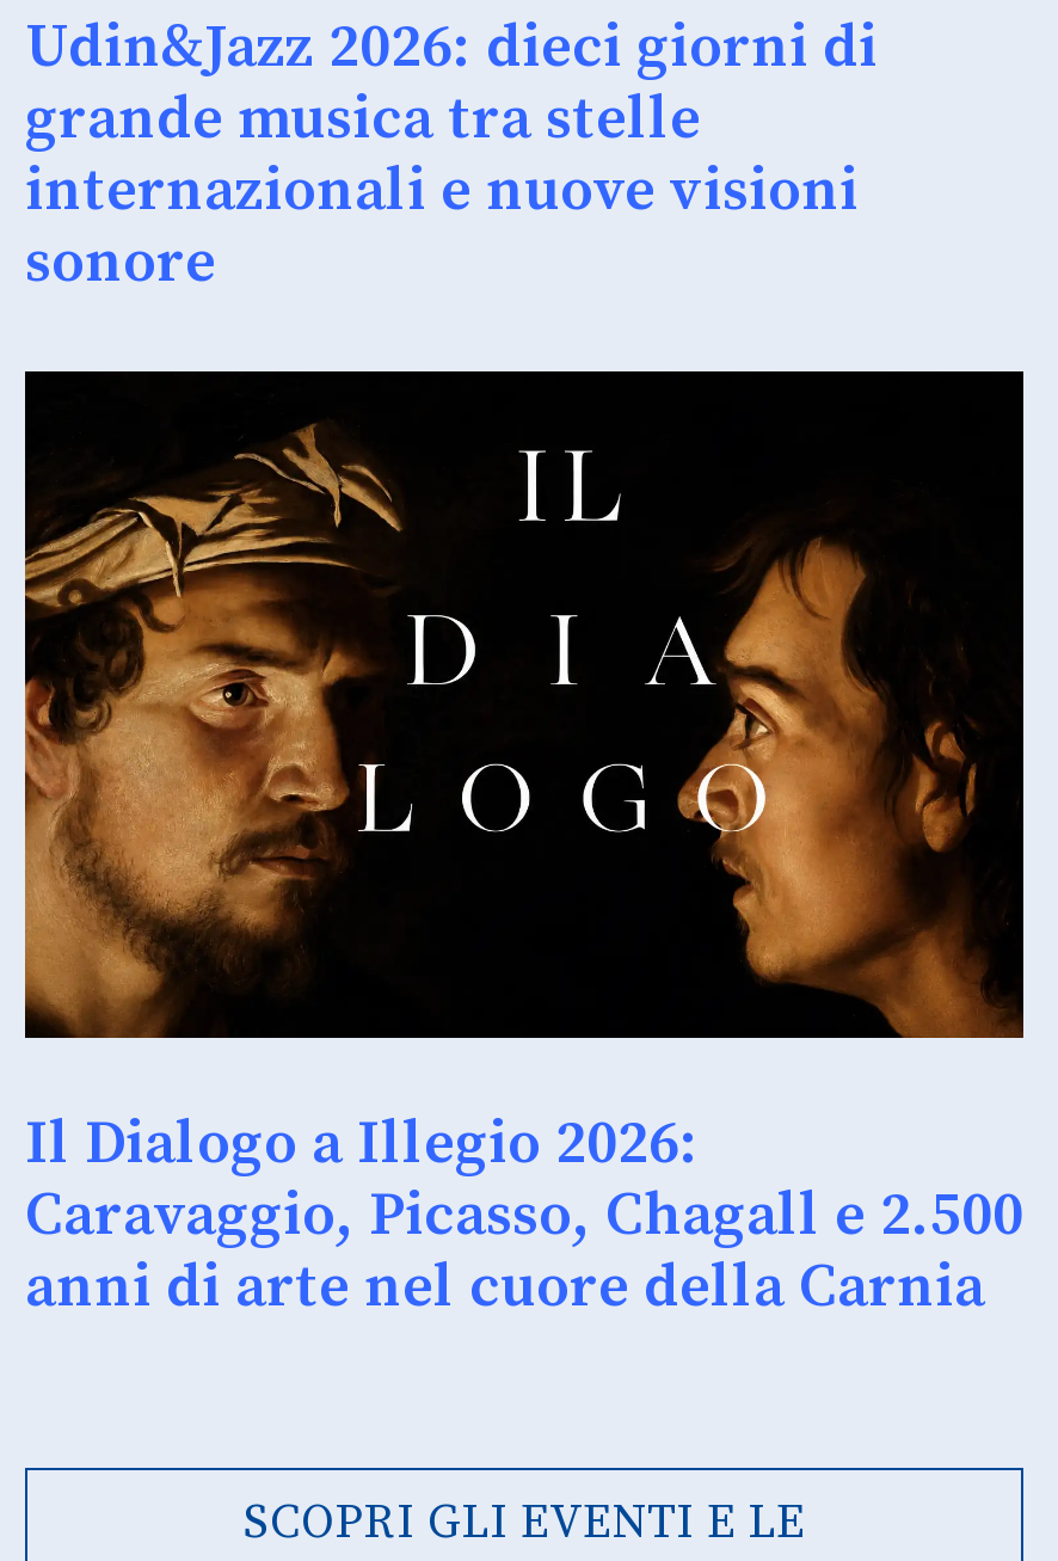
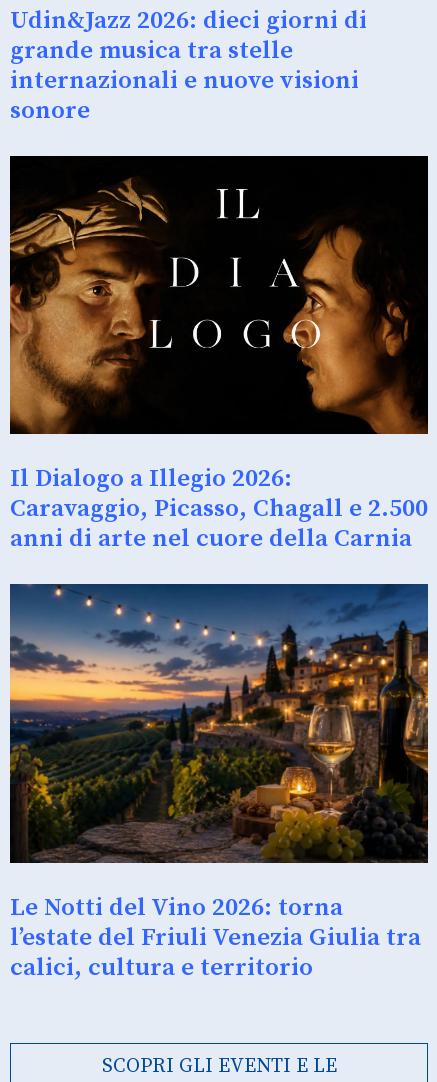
+ [image]
+ Le Notti del Vino 2026: torna
+ l’estate del Friuli Venezia Giulia tra
+ calici, cultura e territorio
